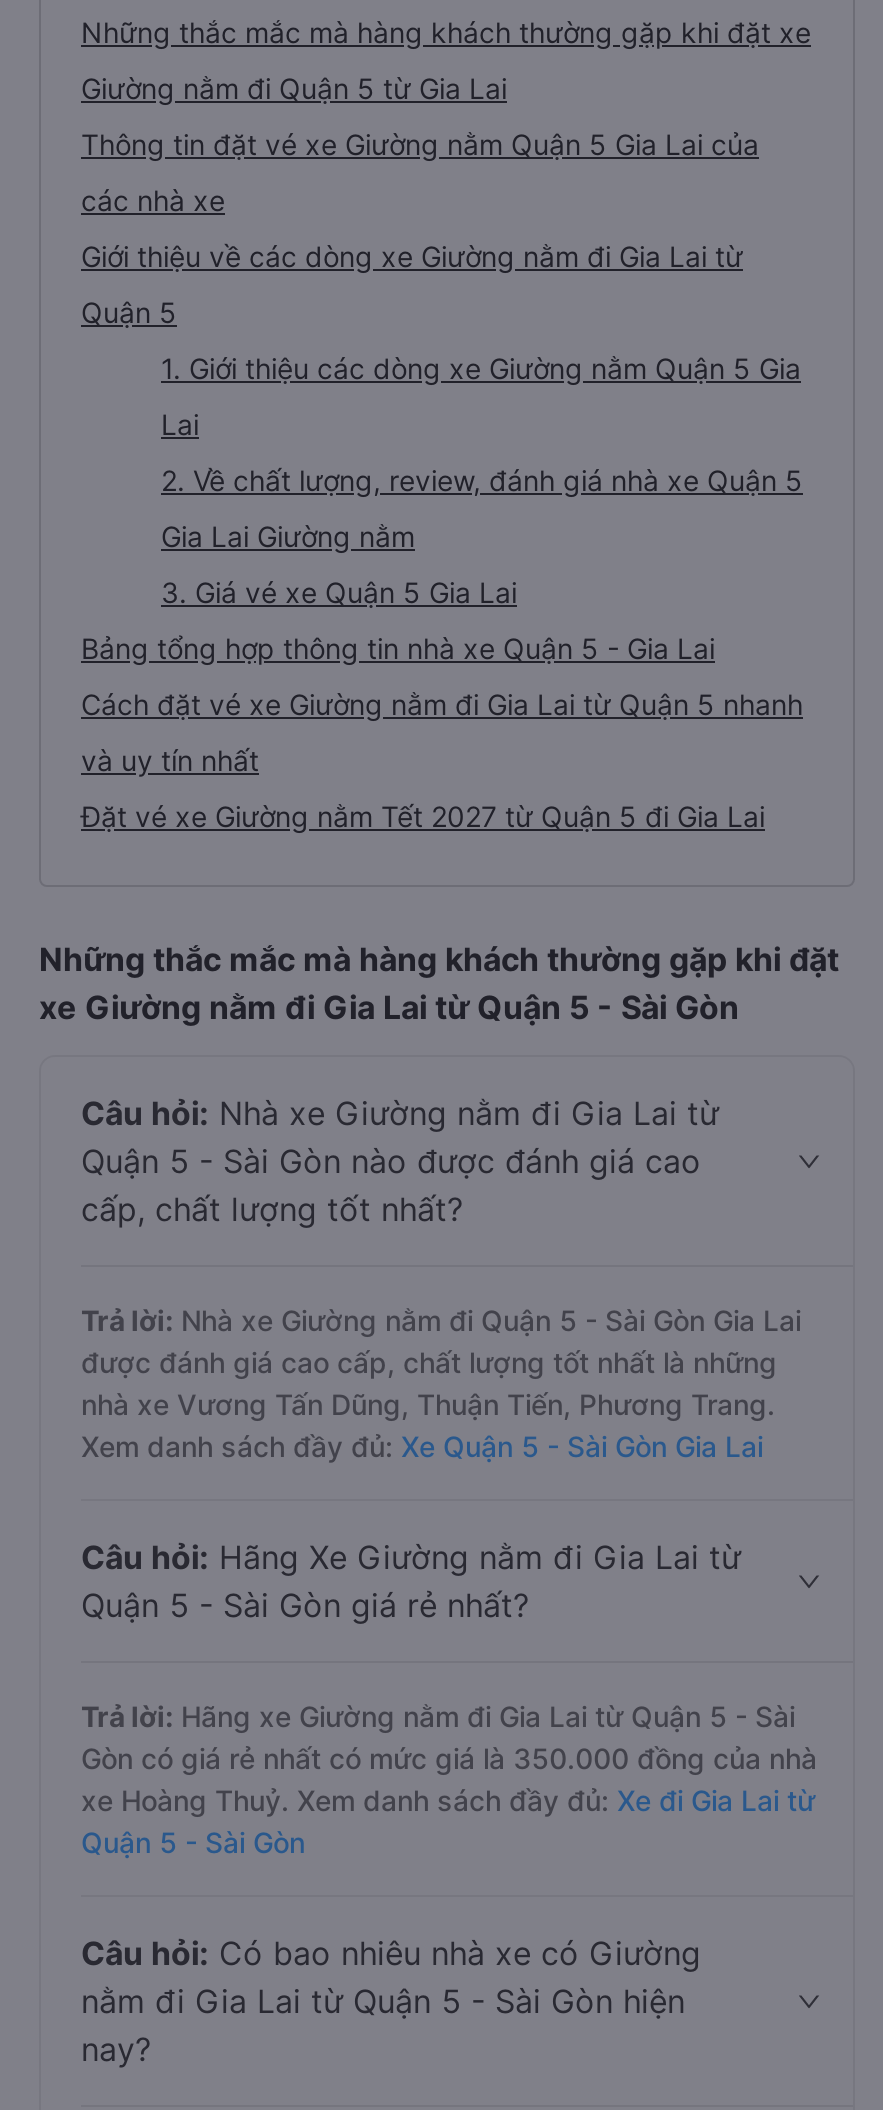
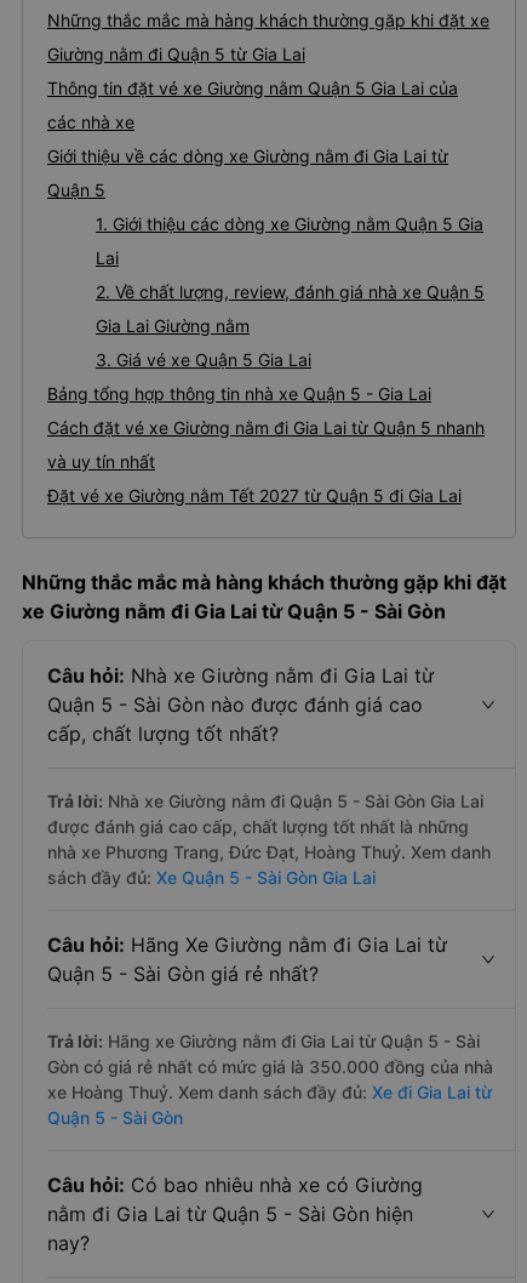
- nhà xe Vương Tấn Dũng, Thuận Tiến, Phương Trang.
- Xem danh sách đầy đủ: Xe Quận 5 - Sài Gòn Gia Lai
+ nhà xe Phương Trang, Đức Đạt, Hoàng Thuỷ. Xem danh
+ sách đầy đủ: Xe Quận 5 - Sài Gòn Gia Lai
